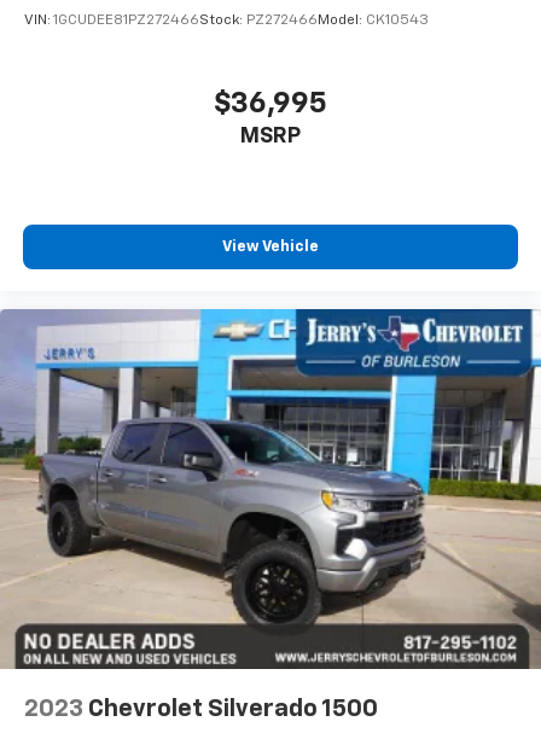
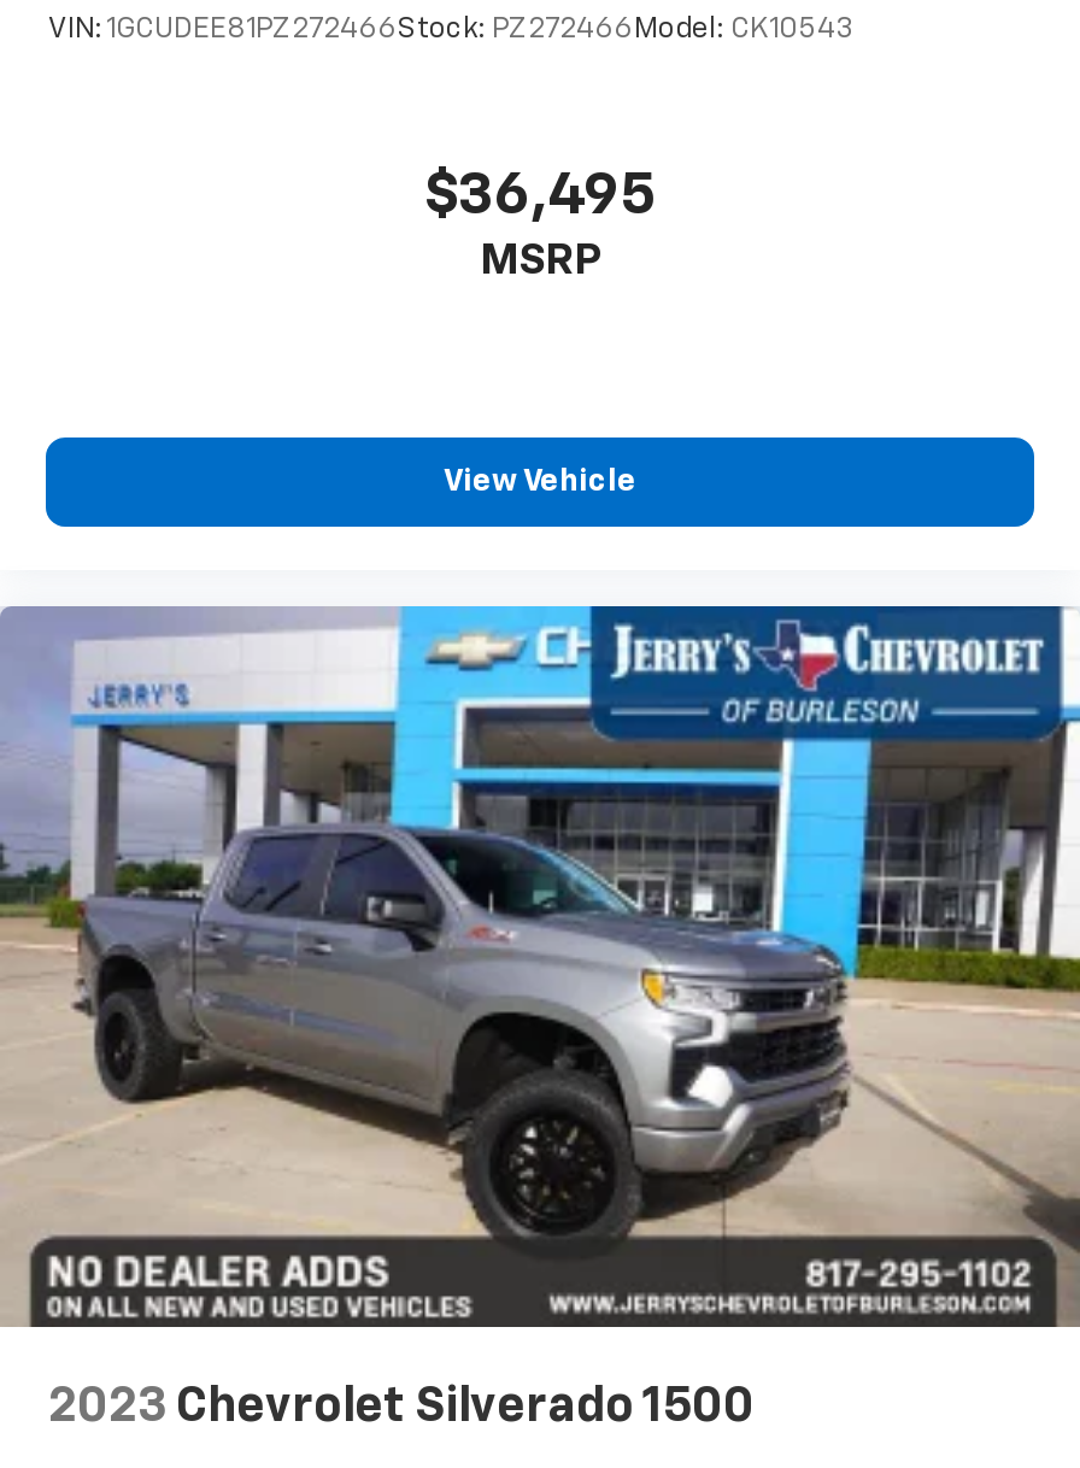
- $36,995
+ $36,495
